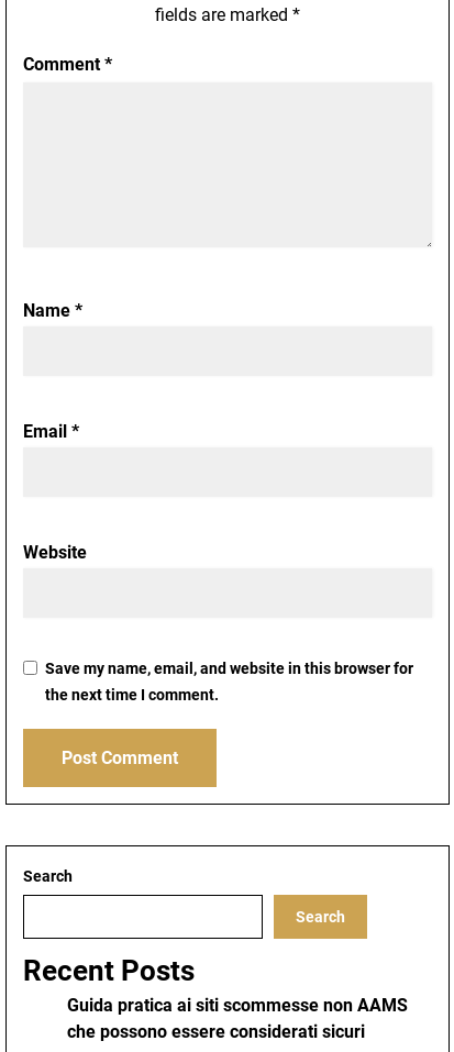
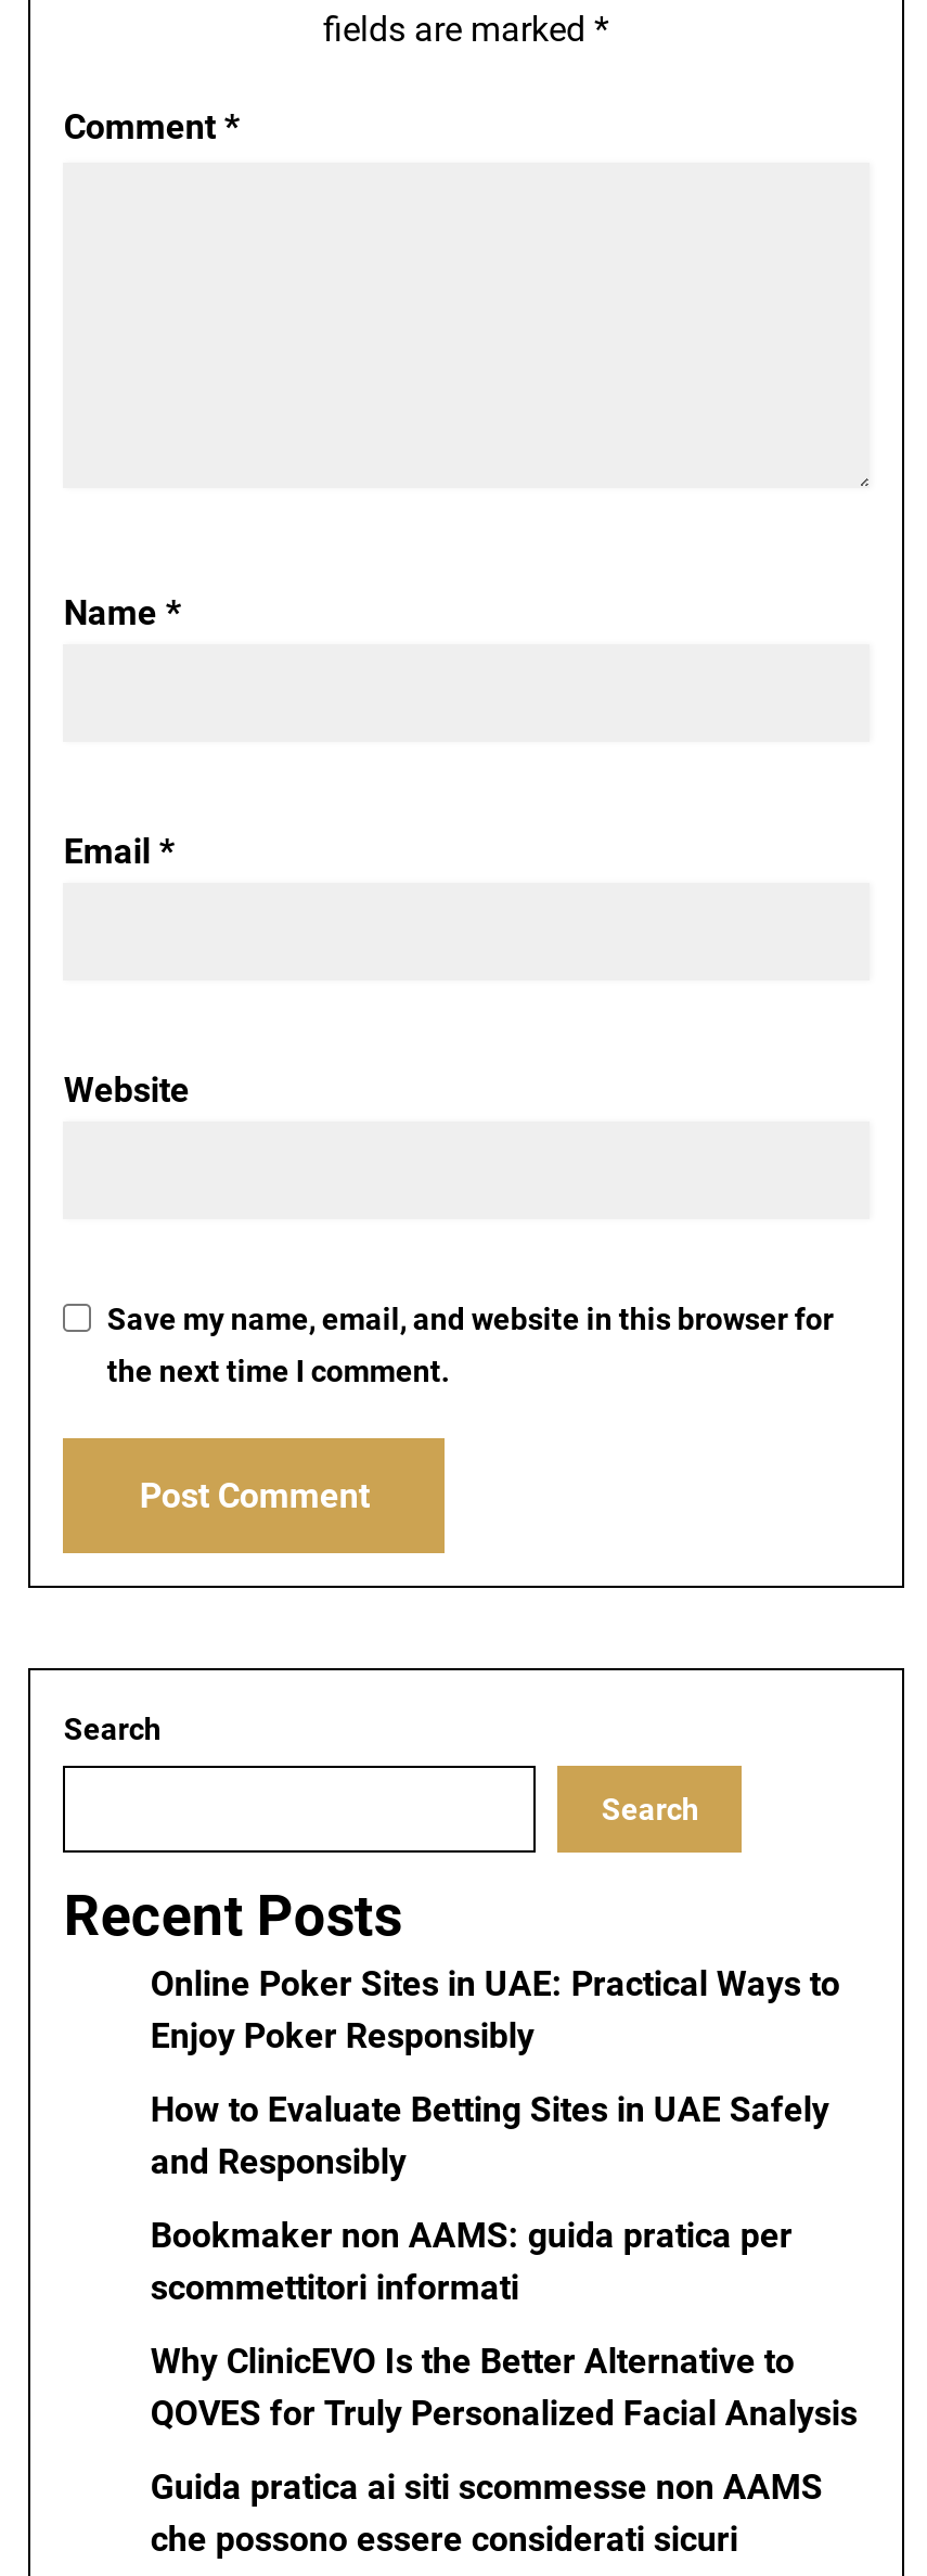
+ Online Poker Sites in UAE: Practical Ways to
+ Enjoy Poker Responsibly
+ How to Evaluate Betting Sites in UAE Safely
+ and Responsibly
+ Bookmaker non AAMS: guida pratica per
+ scommettitori informati
+ Why ClinicEVO Is the Better Alternative to
+ QOVES for Truly Personalized Facial Analysis
